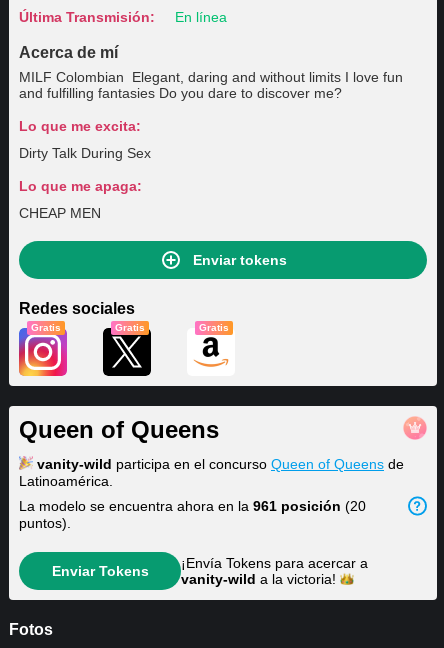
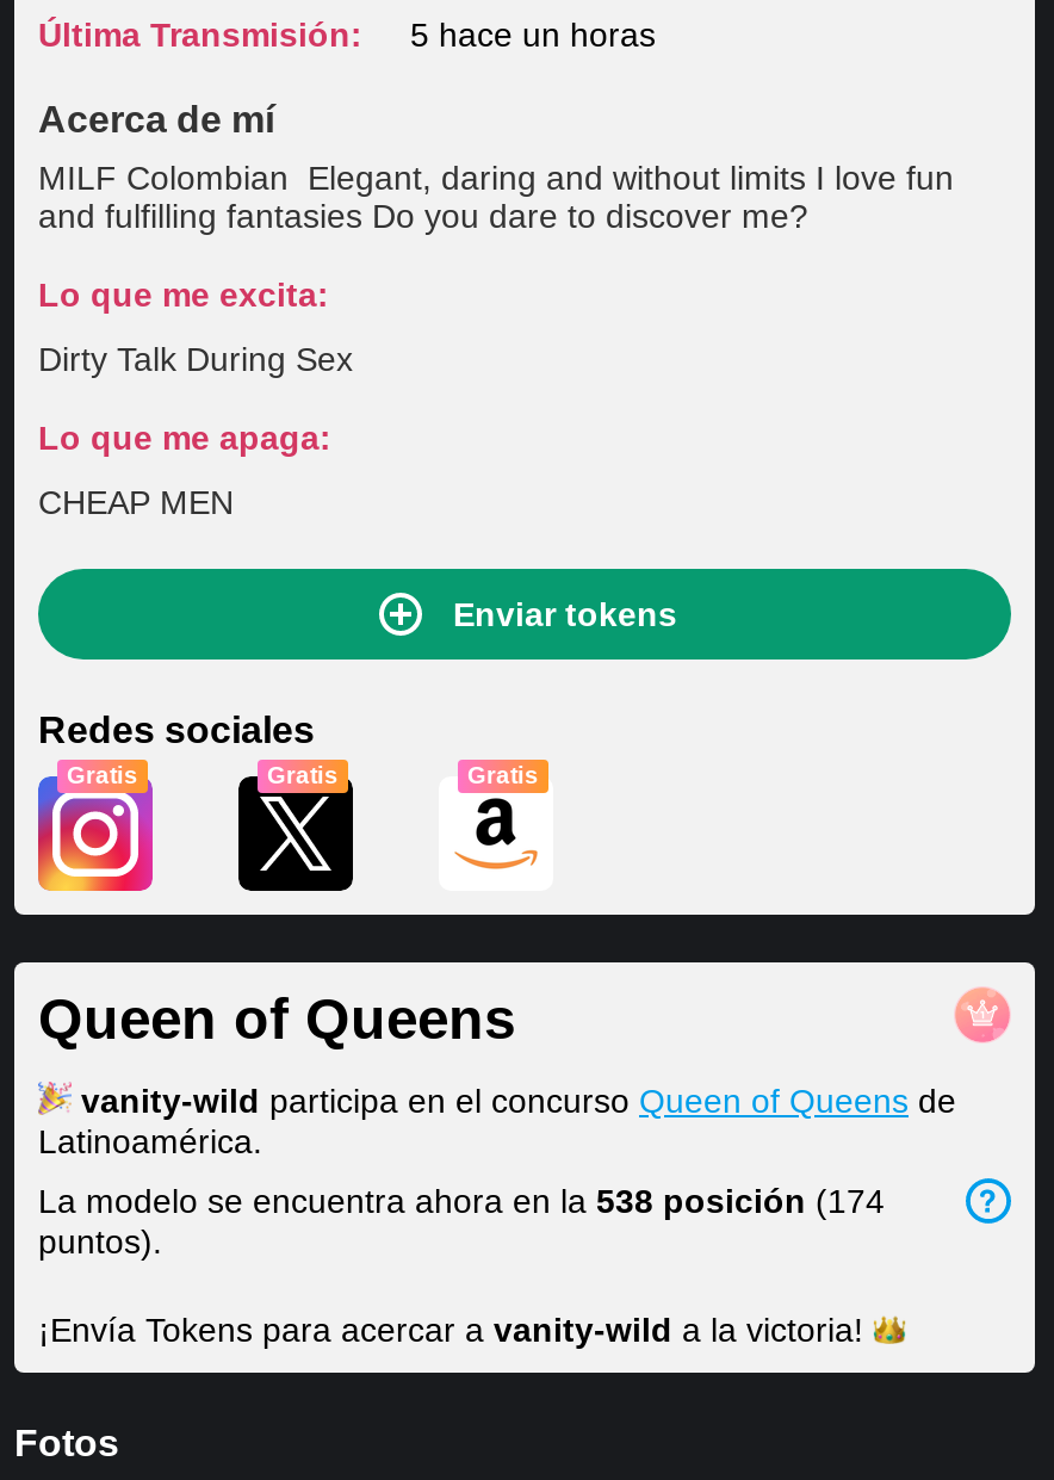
- En línea
+ 5 hace un horas

- La modelo se encuentra ahora en la 961 posición (20
+ La modelo se encuentra ahora en la 538 posición (174

- Enviar Tokens
- ¡Envía Tokens para acercar a
- vanity-wild a la victoria!
+ ¡Envía Tokens para acercar a vanity-wild a la victoria!
